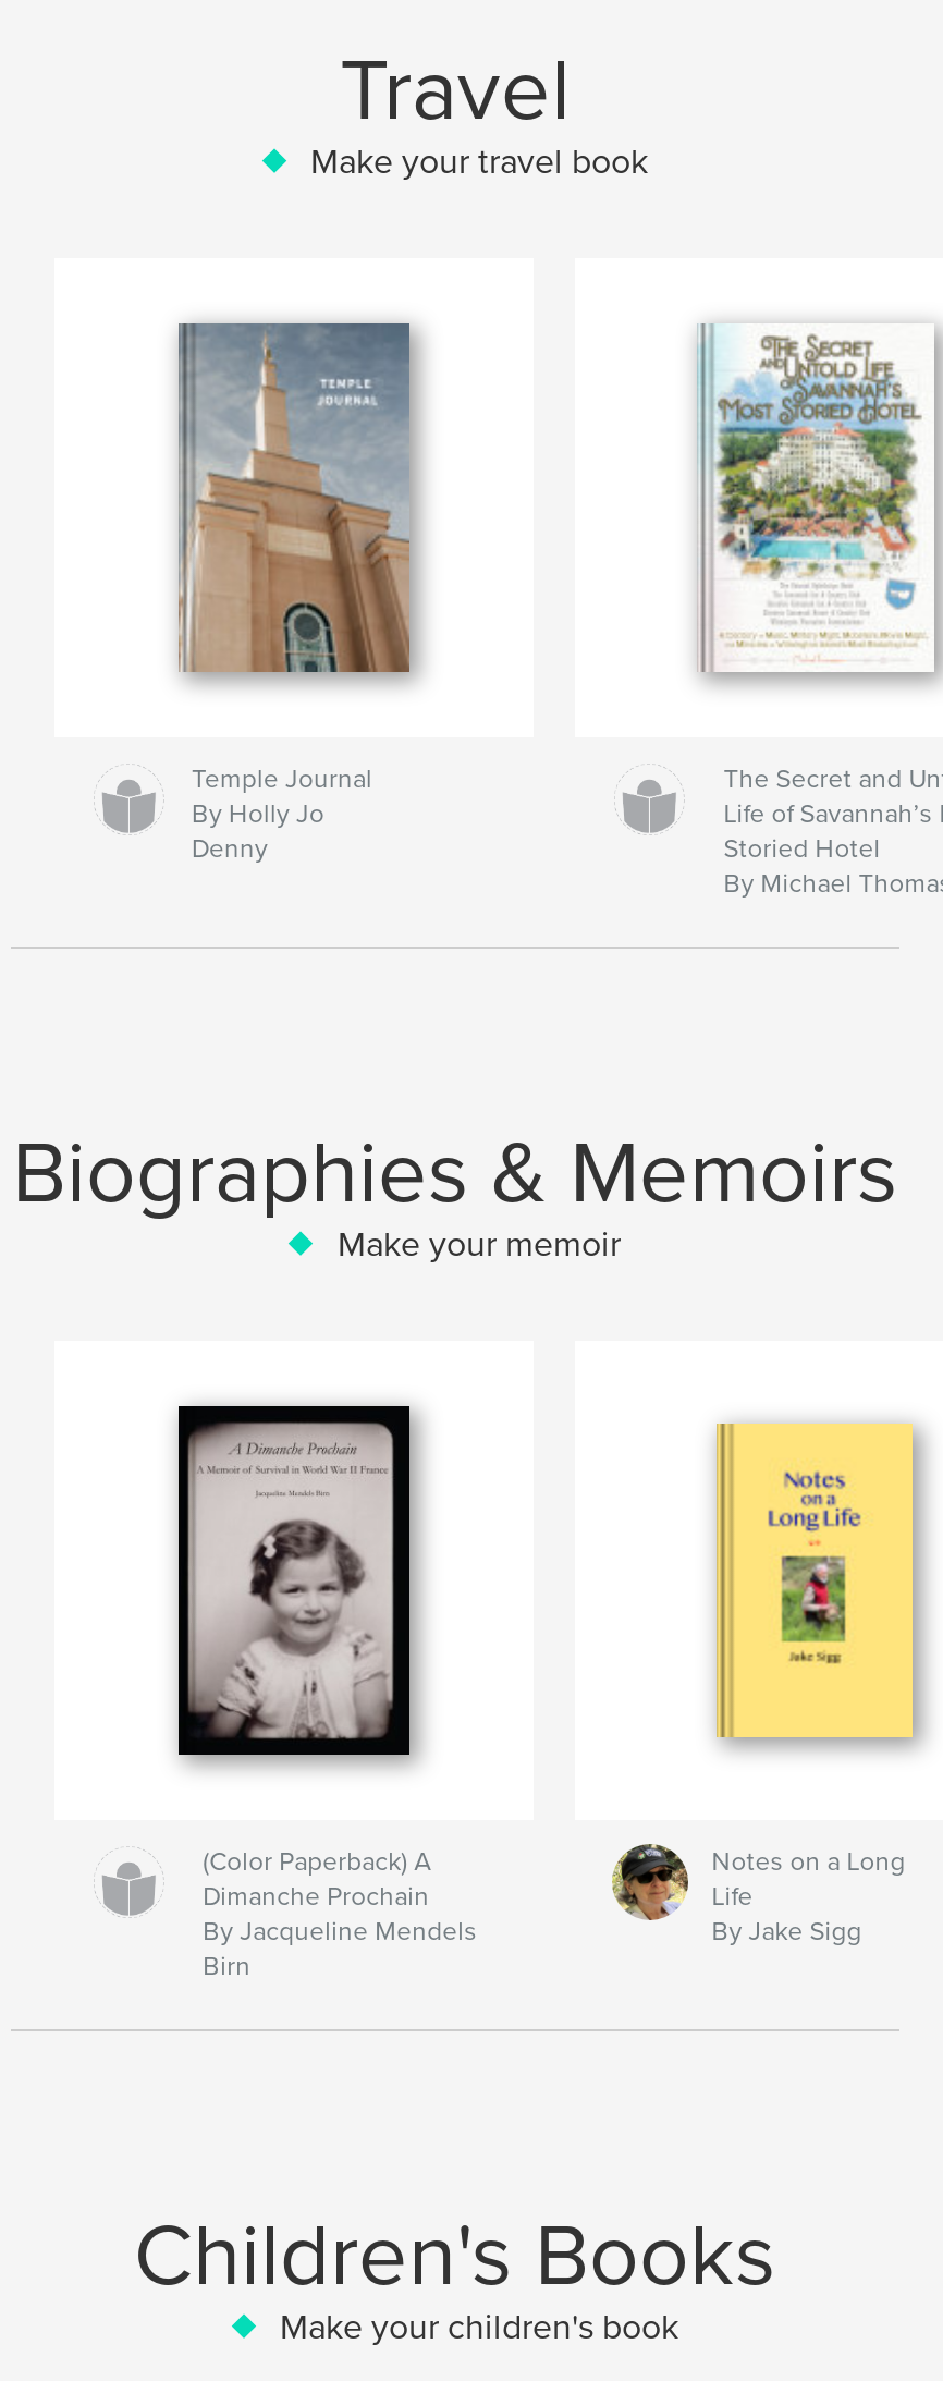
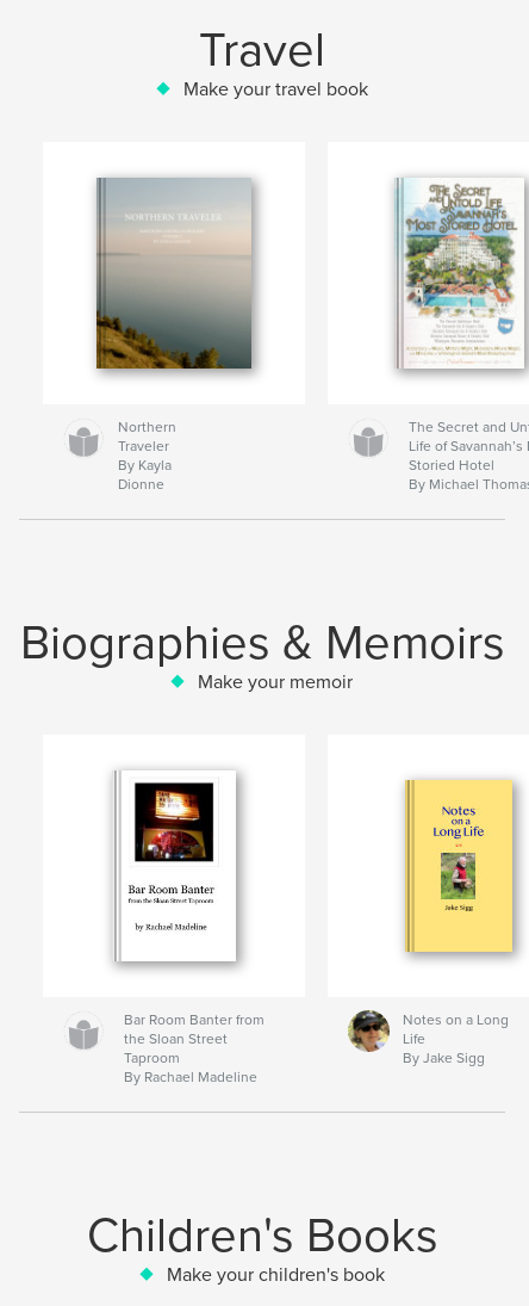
- [image]
- Temple Journal
- By Holly Jo
- Denny
+ [image]
+ Northern
+ Traveler
+ By Kayla
+ Dionne

- [image]
+ [image]

- (Color Paperback) A
- Dimanche Prochain
- By Jacqueline Mendels
- Birn
+ Bar Room Banter from
+ the Sloan Street
+ Taproom
+ By Rachael Madeline
